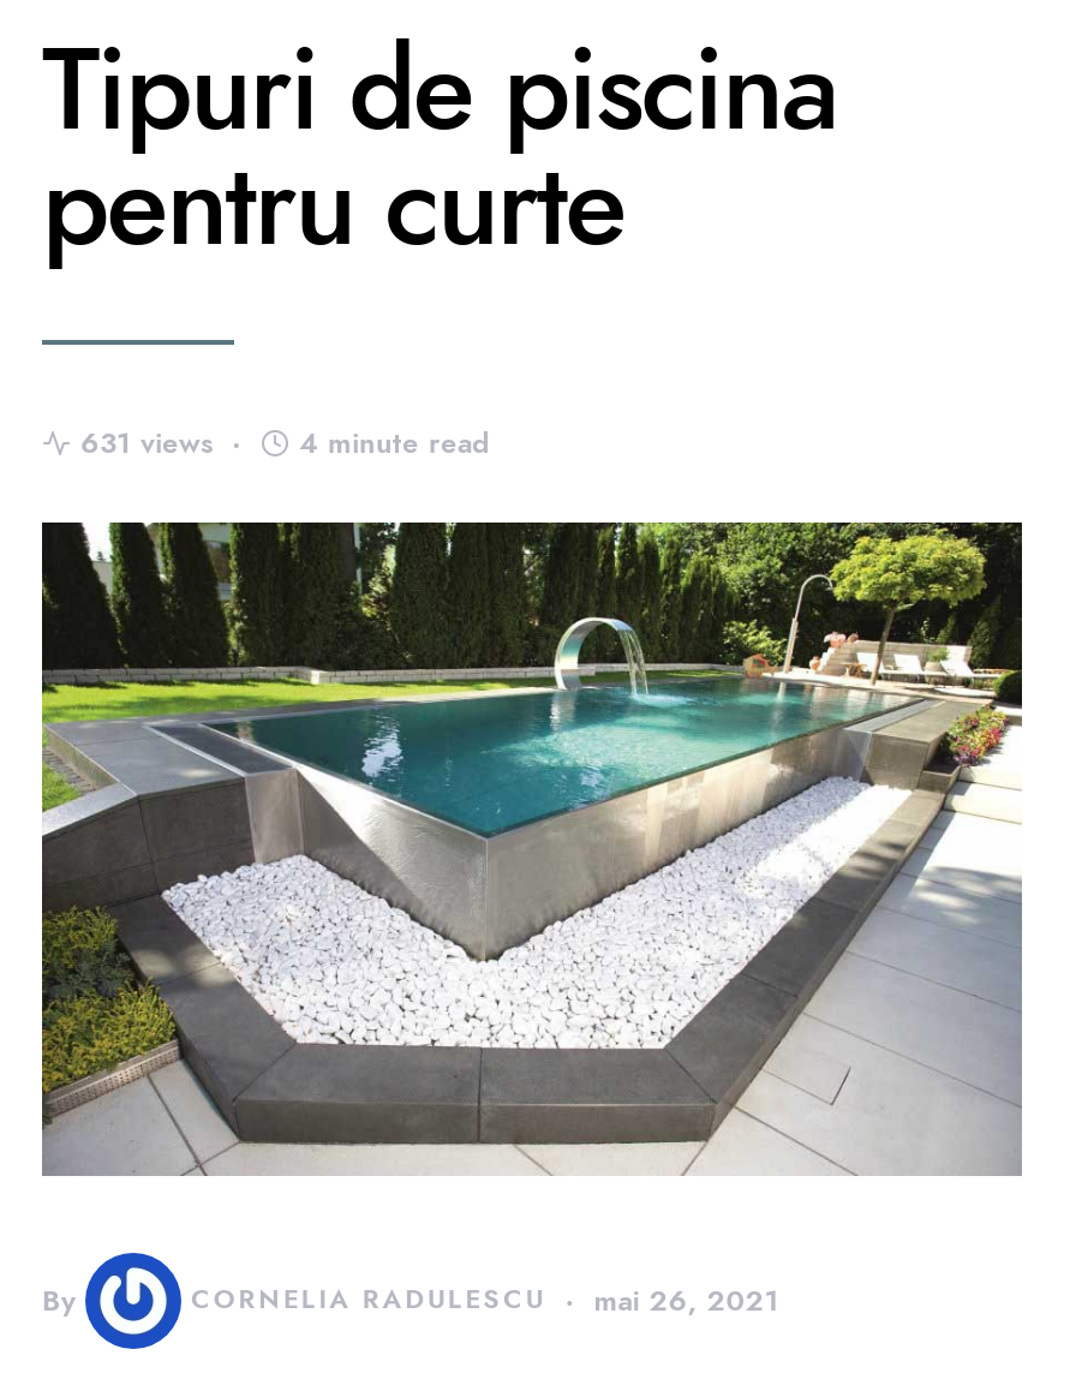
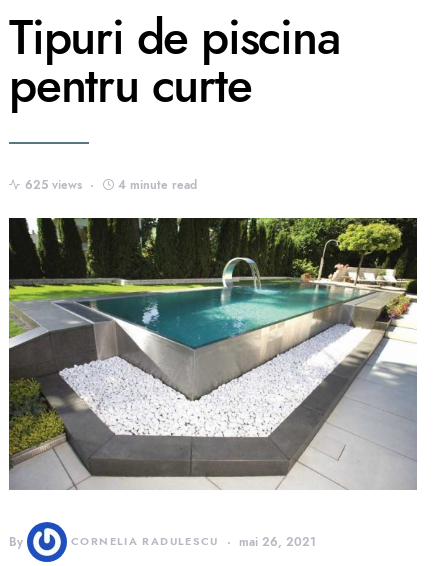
- 631 views
+ 625 views
